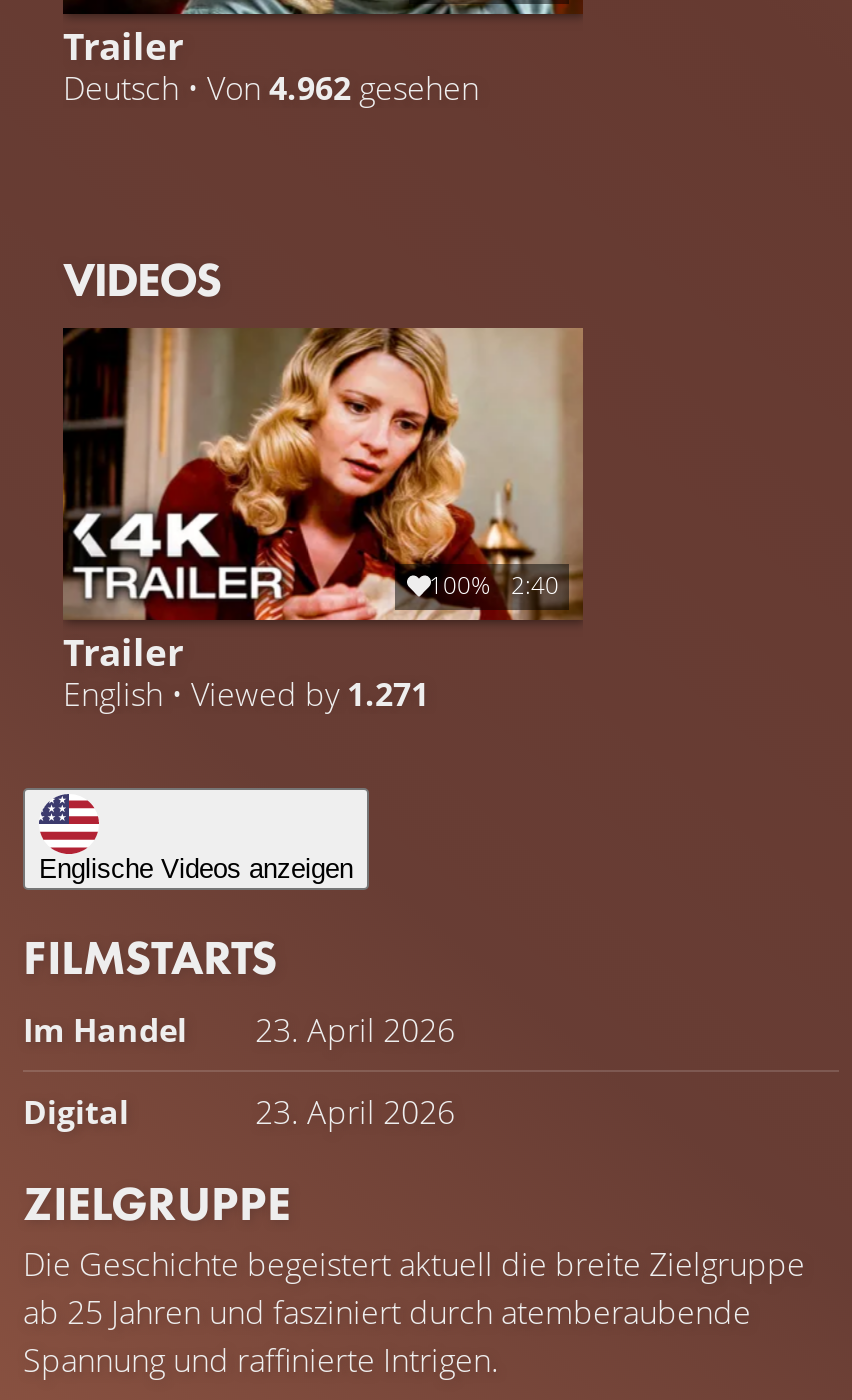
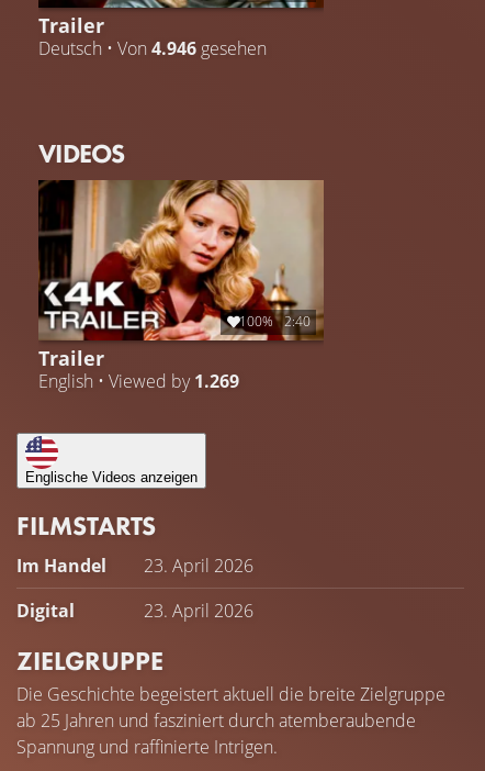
- Deutsch • Von 4.962 gesehen
+ Deutsch • Von 4.946 gesehen

- English • Viewed by 1.271
+ English • Viewed by 1.269
